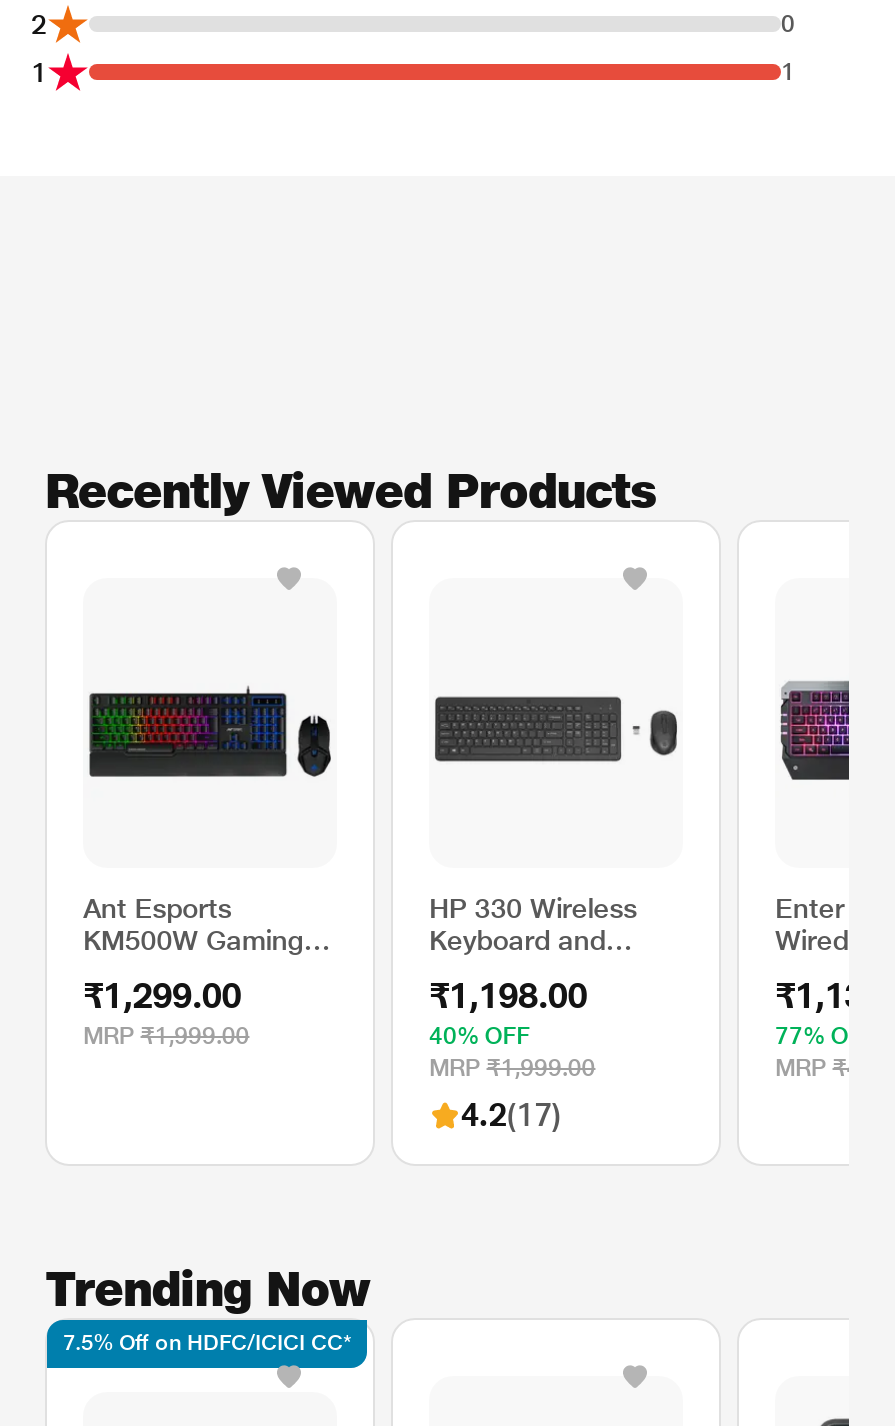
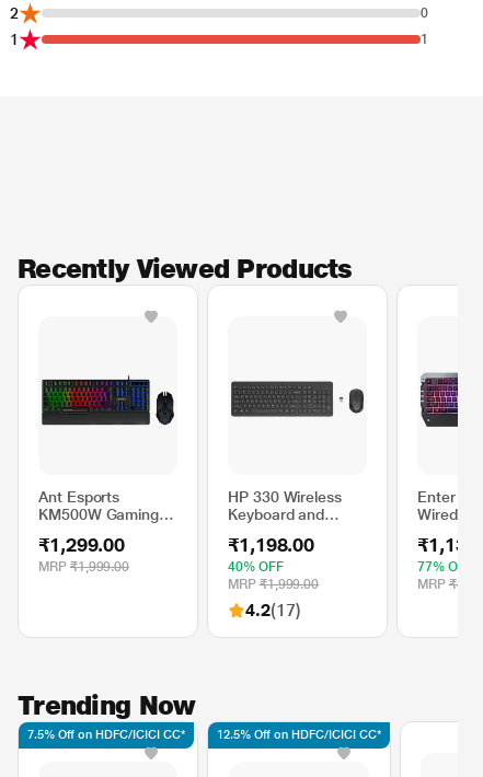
+ 12.5% Off on HDFC/ICICI CC*
